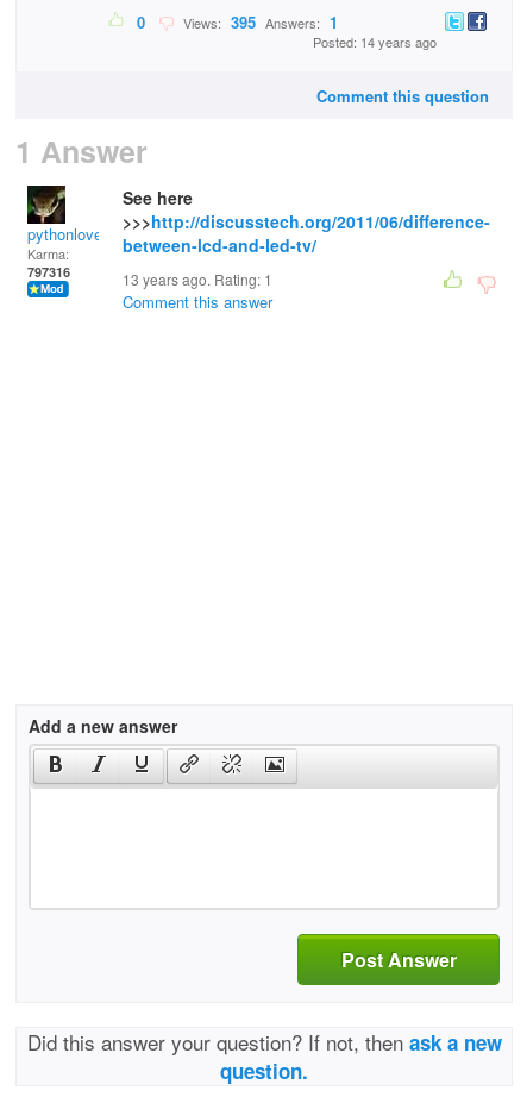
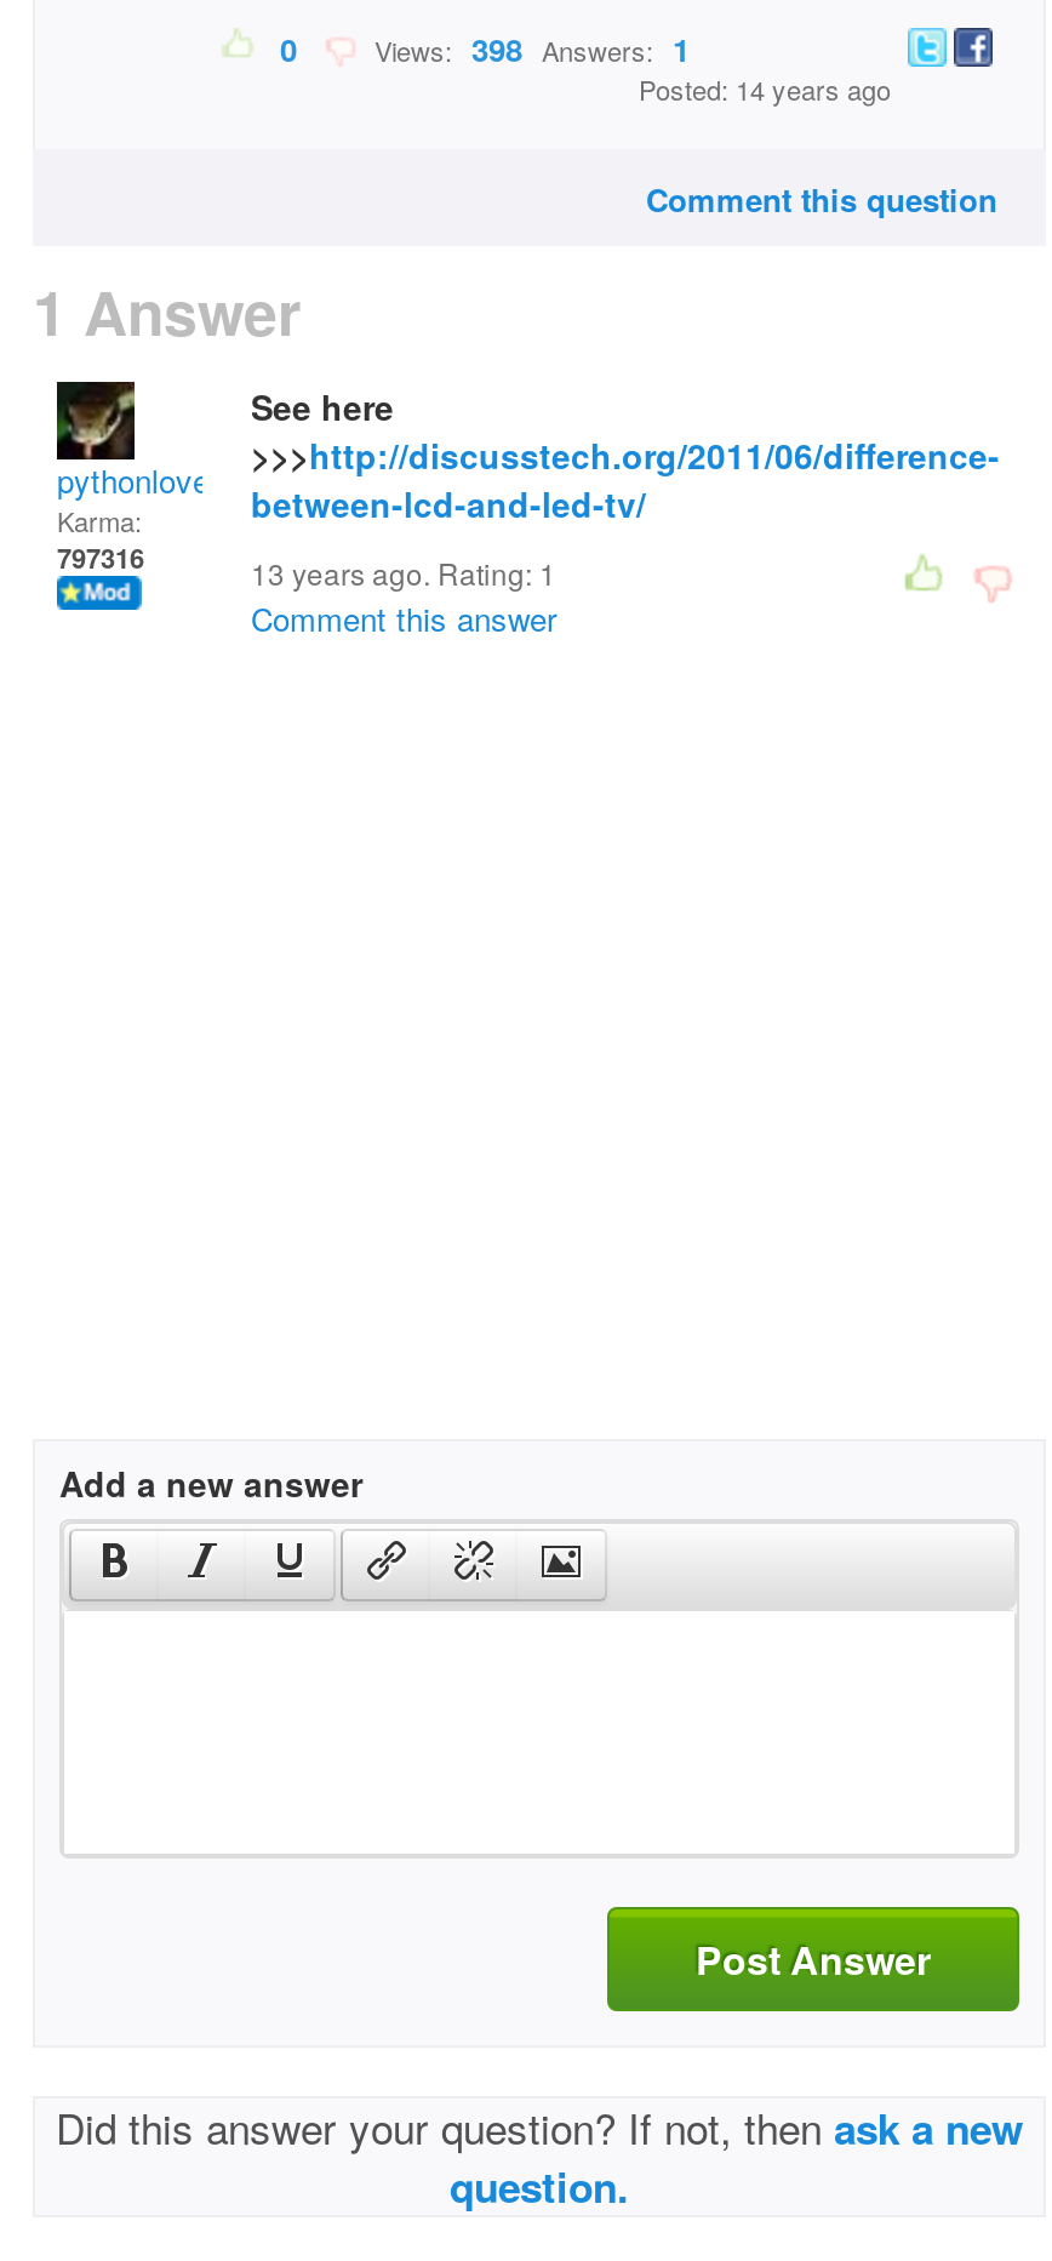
- Views: 395 Answers: 1
+ Views: 398 Answers: 1
